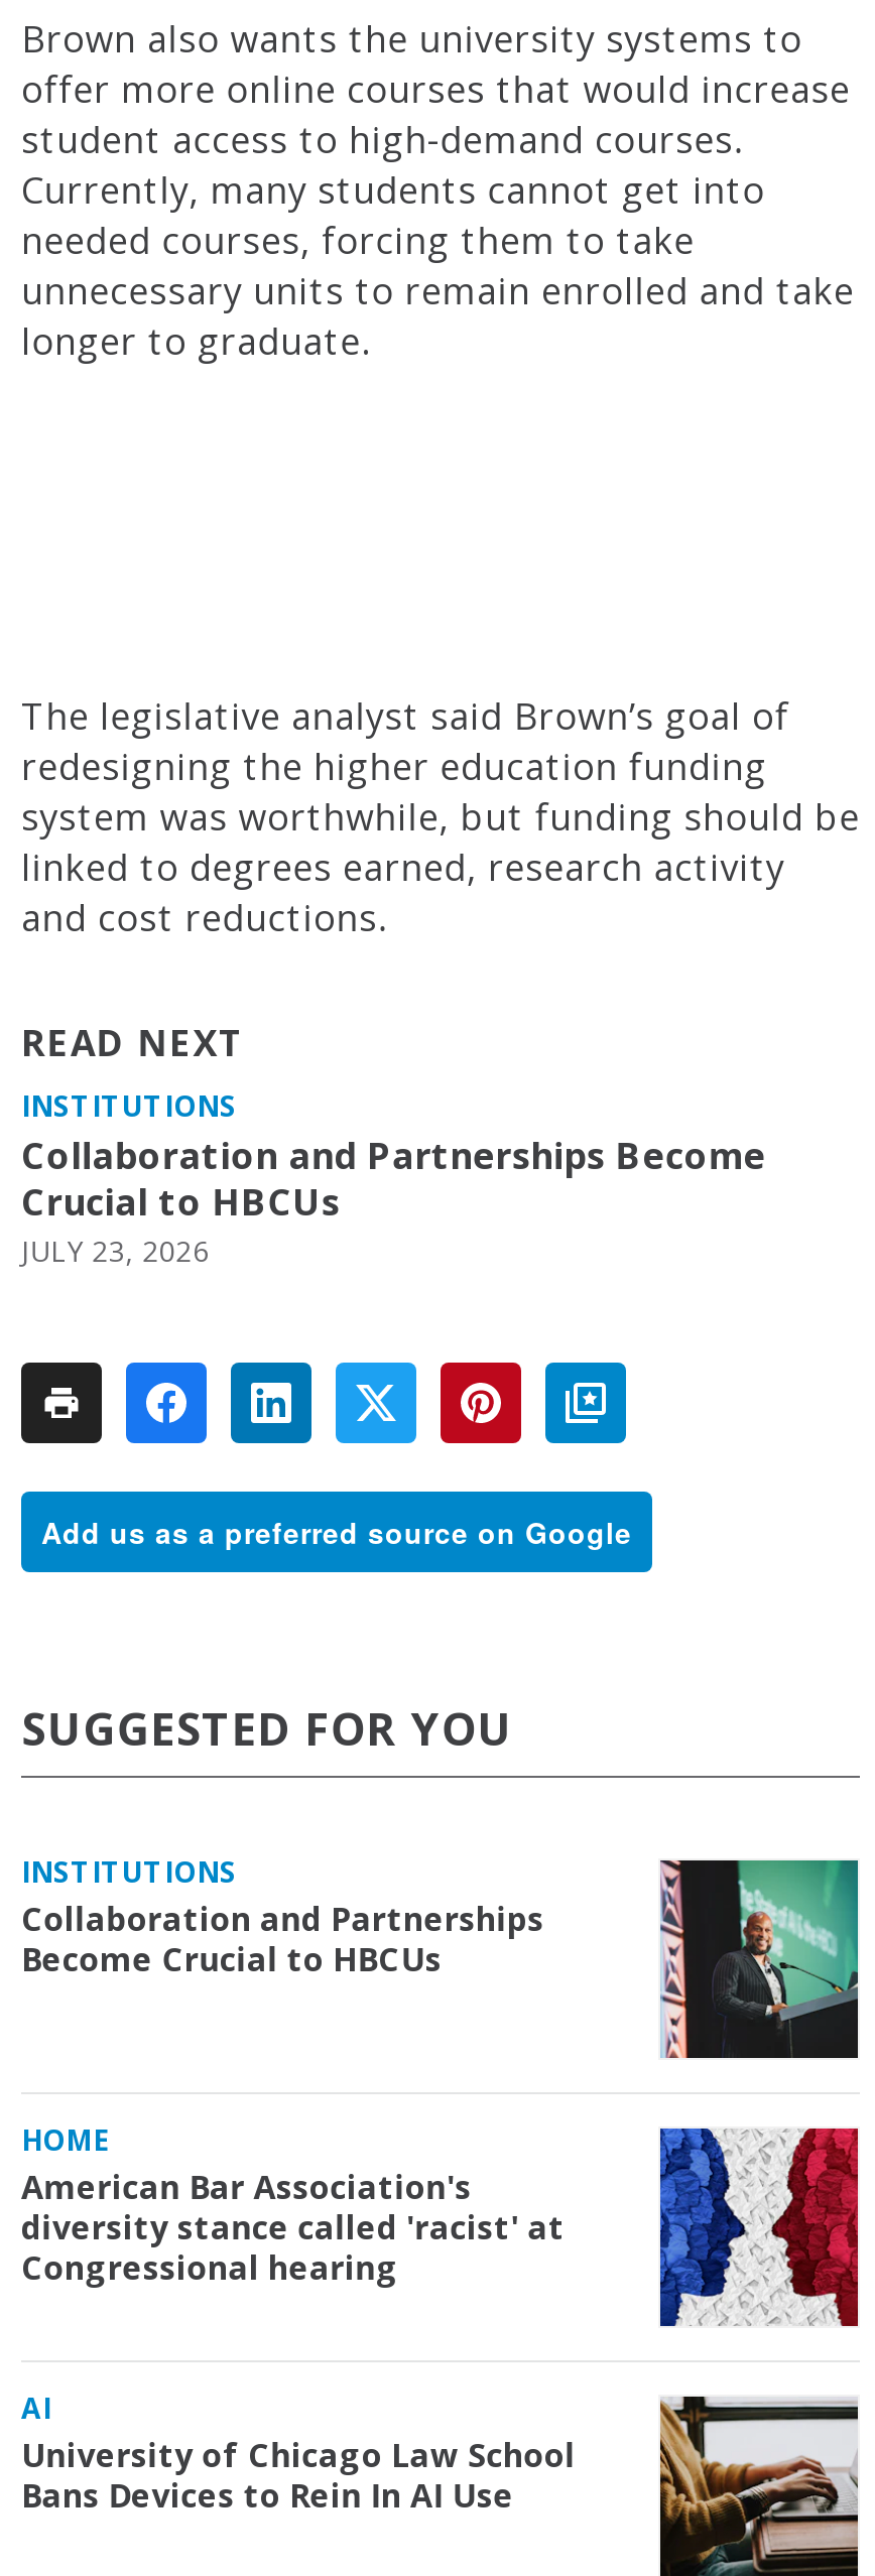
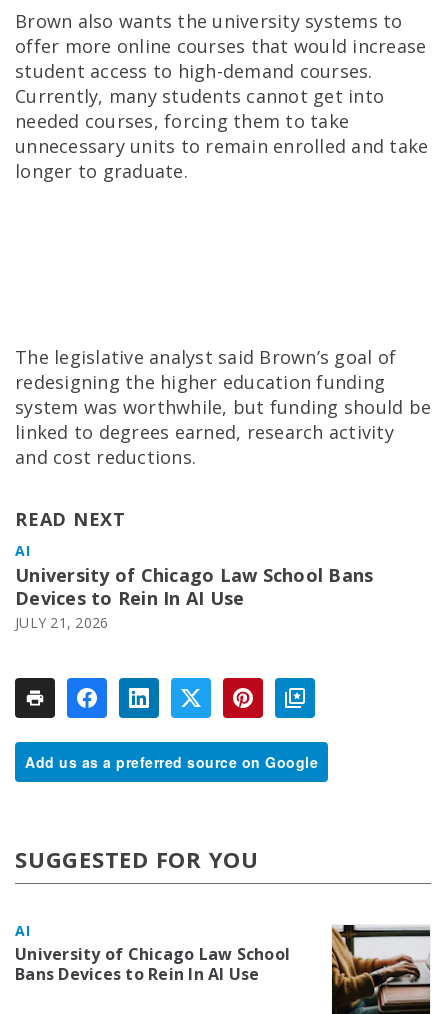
- INSTITUTIONS
- Collaboration and Partnerships Become
- Crucial to HBCUs
- JULY 23, 2026
+ AI
+ University of Chicago Law School Bans
+ Devices to Rein In AI Use
+ JULY 21, 2026

- INSTITUTIONS
- Collaboration and Partnerships
- Become Crucial to HBCUs

- [image]

- HOME
- American Bar Association's
- diversity stance called 'racist' at
- Congressional hearing

- [image]
